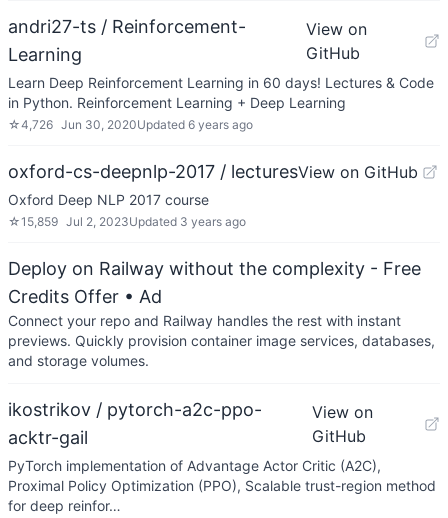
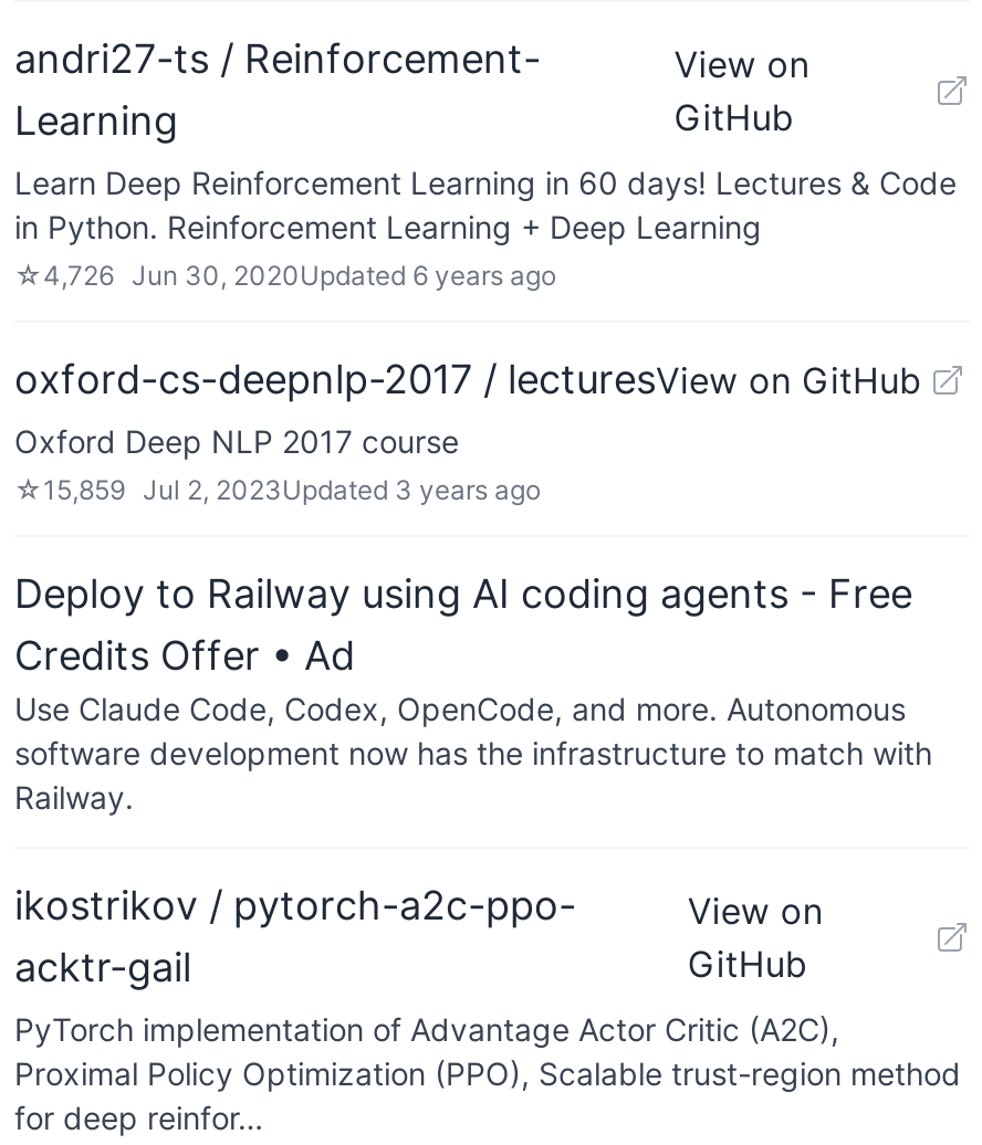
- Deploy on Railway without the complexity - Free
+ Deploy to Railway using AI coding agents - Free

- Connect your repo and Railway handles the rest with instant
- previews. Quickly provision container image services, databases,
- and storage volumes.
+ Use Claude Code, Codex, OpenCode, and more. Autonomous
+ software development now has the infrastructure to match with
+ Railway.
